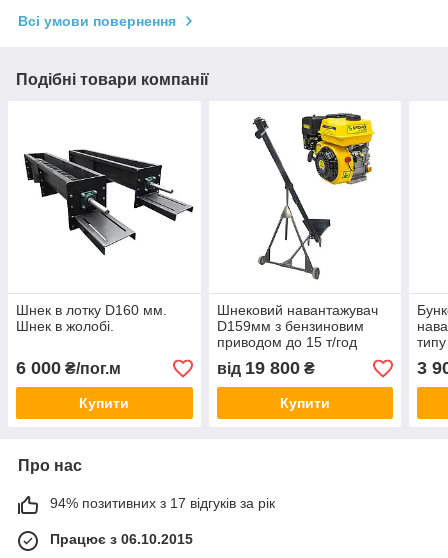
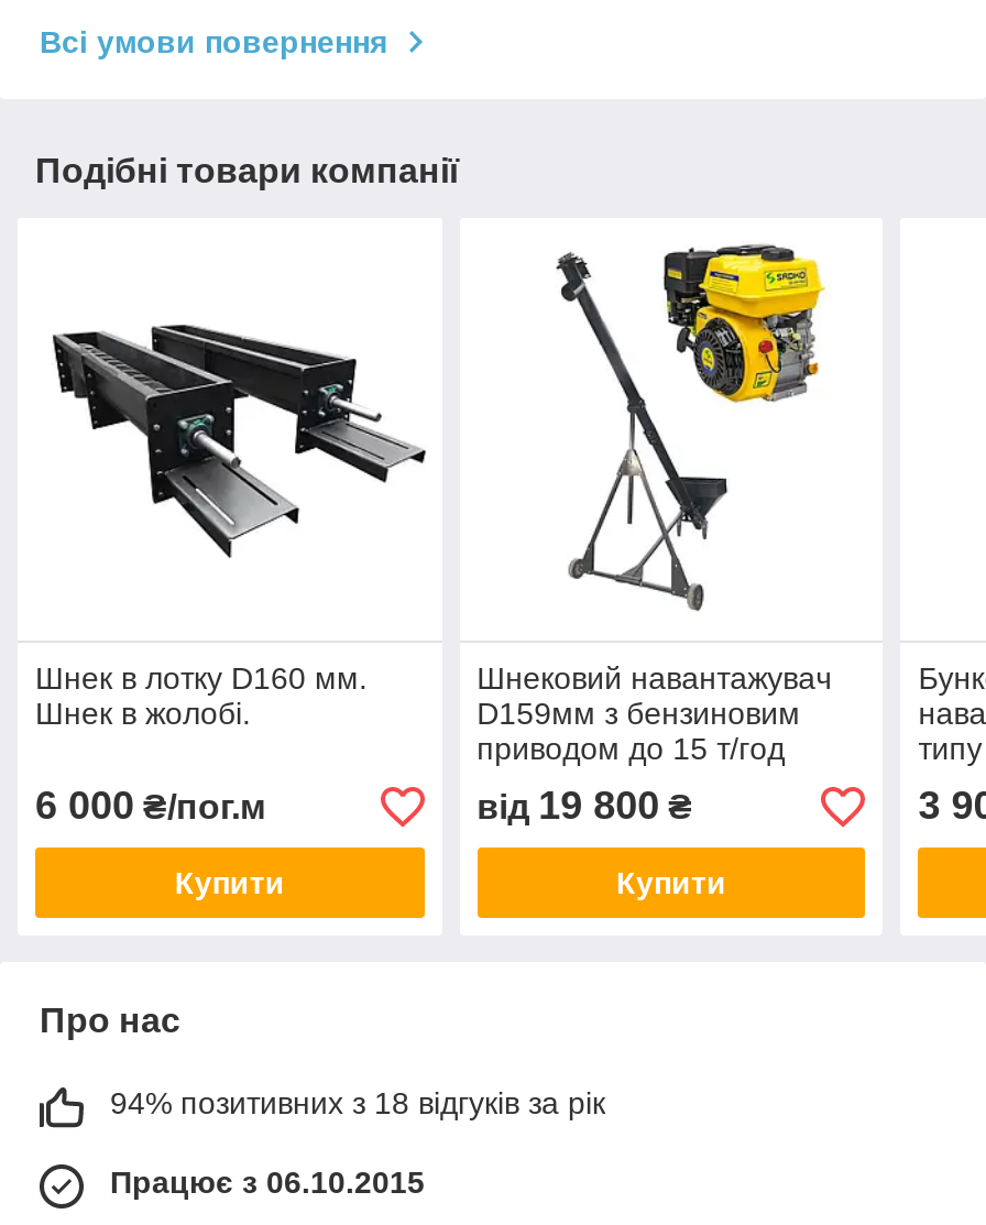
- 94% позитивних з 17 відгуків за рік
+ 94% позитивних з 18 відгуків за рік
